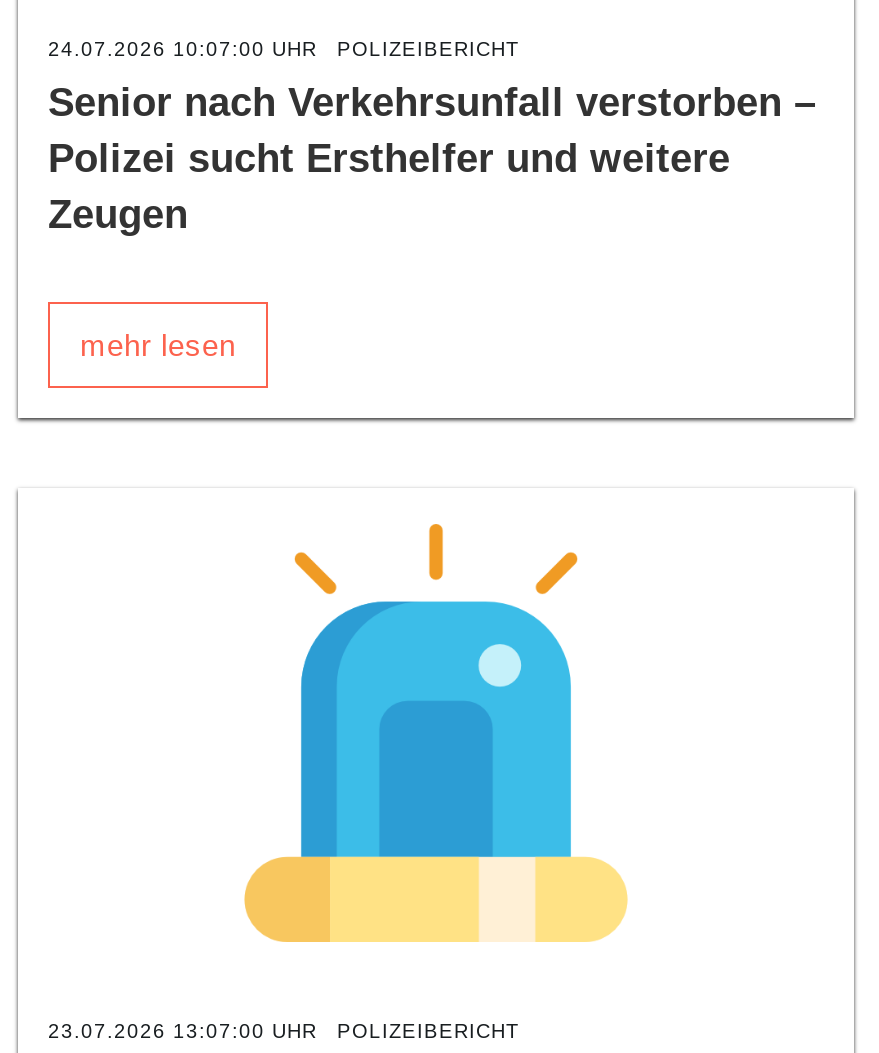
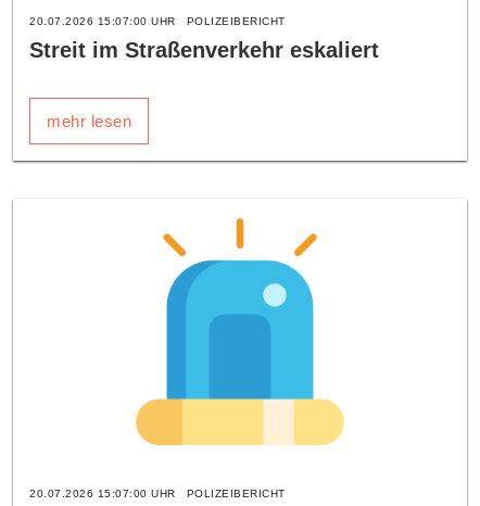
- 24.07.2026 10:07:00 UHR POLIZEIBERICHT
+ 20.07.2026 15:07:00 UHR POLIZEIBERICHT

- Senior nach Verkehrsunfall verstorben –
- Polizei sucht Ersthelfer und weitere
- Zeugen
+ Streit im Straßenverkehr eskaliert

- 23.07.2026 13:07:00 UHR POLIZEIBERICHT
+ 20.07.2026 15:07:00 UHR POLIZEIBERICHT
